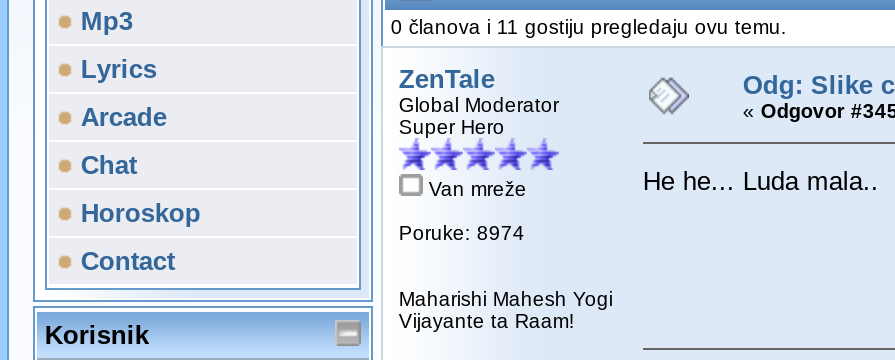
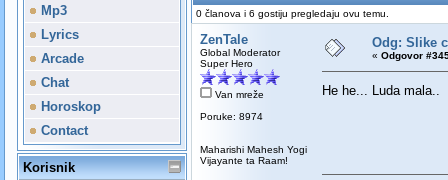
- 0 članova i 11 gostiju pregledaju ovu temu.
+ 0 članova i 6 gostiju pregledaju ovu temu.
